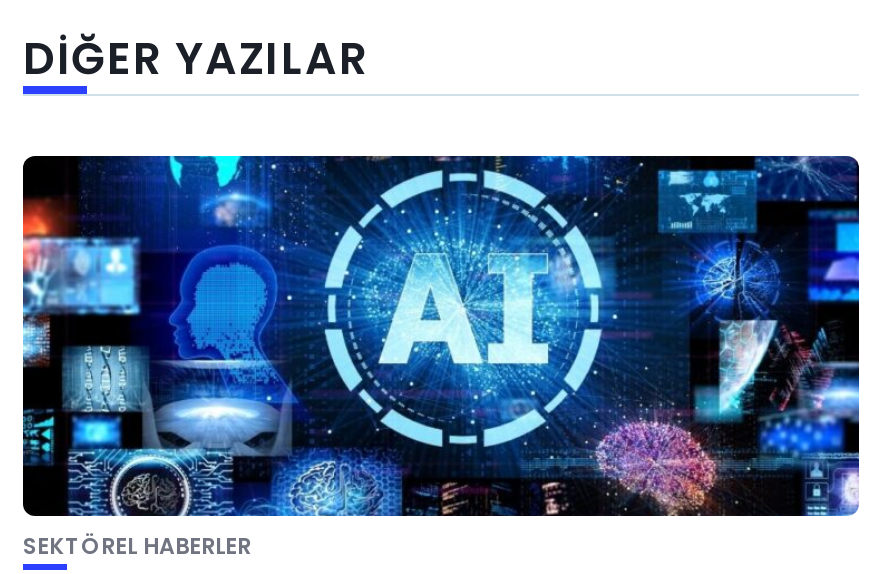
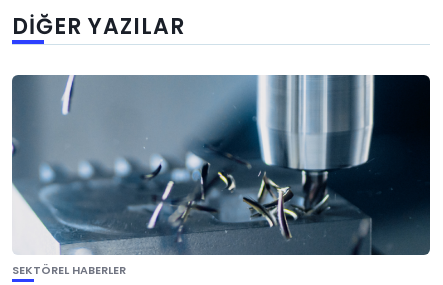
- [image]
+ [image]
